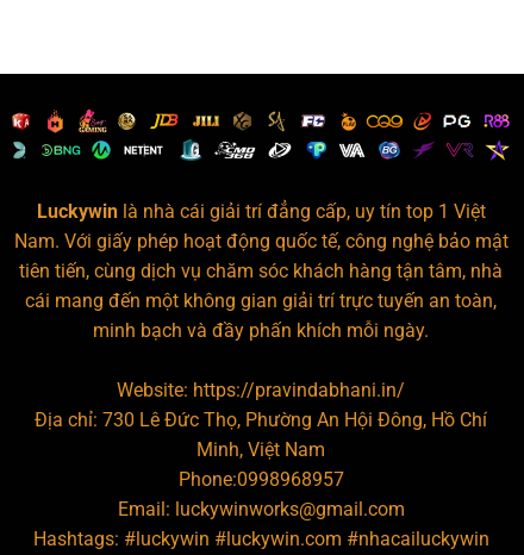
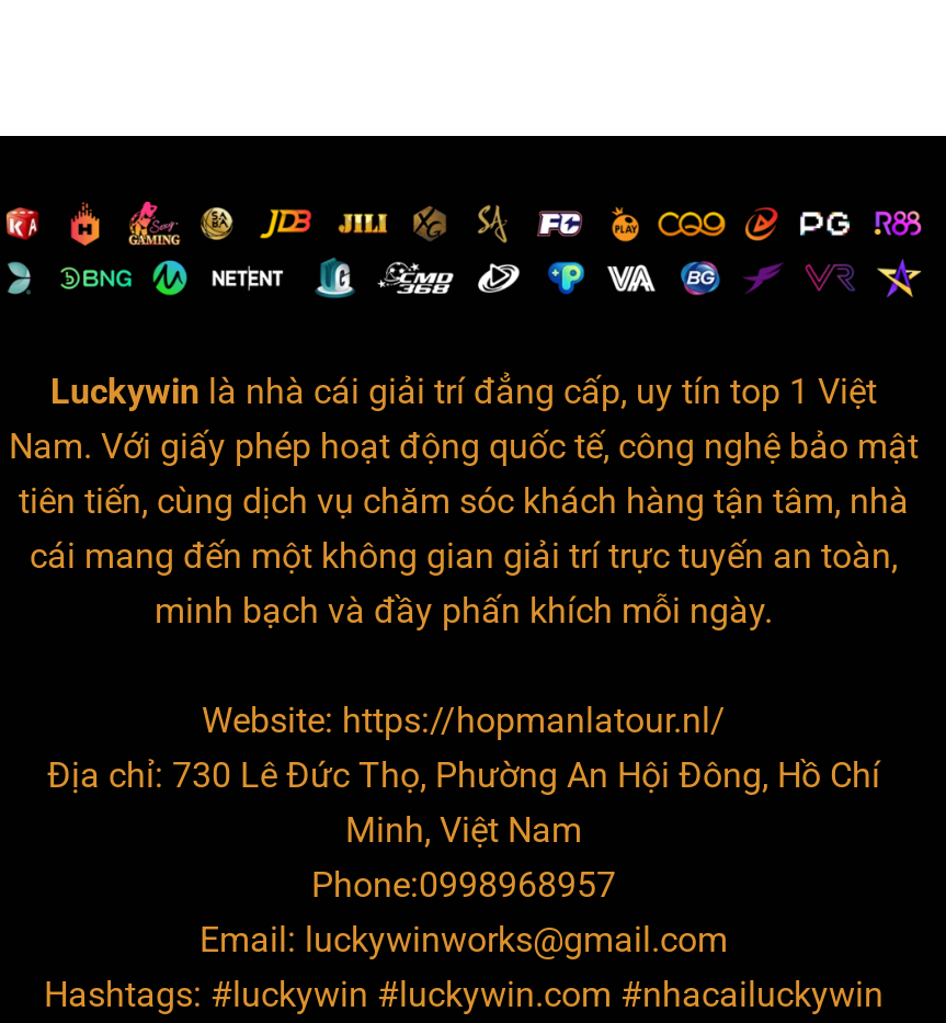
- Website: https://pravindabhani.in/
+ Website: https://hopmanlatour.nl/
